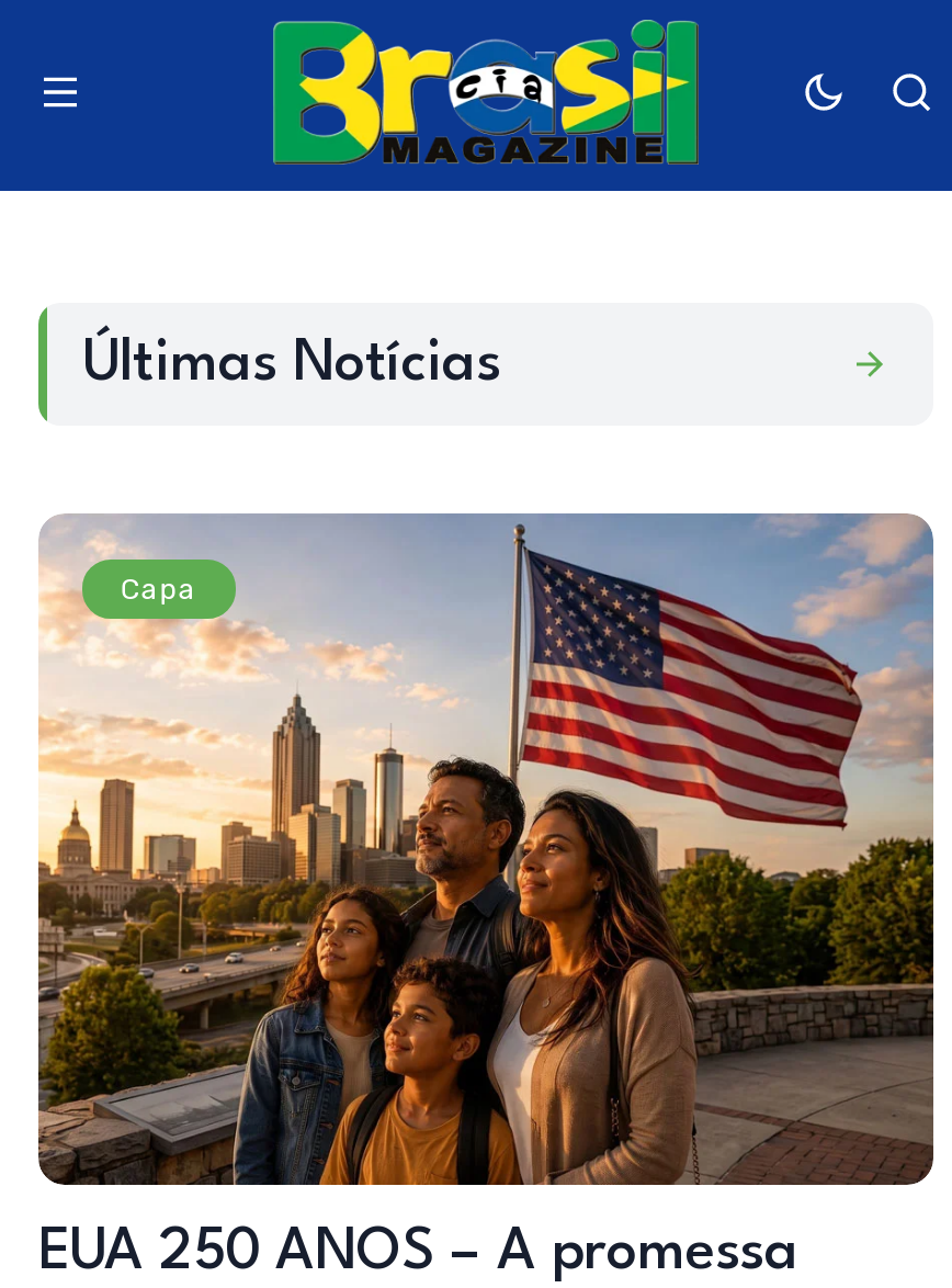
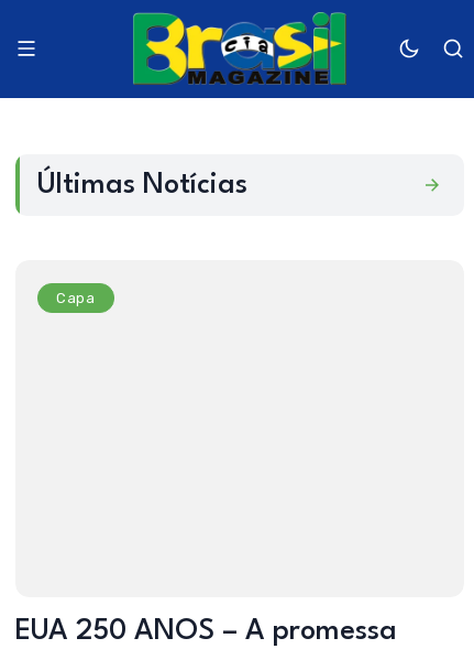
- [image]
